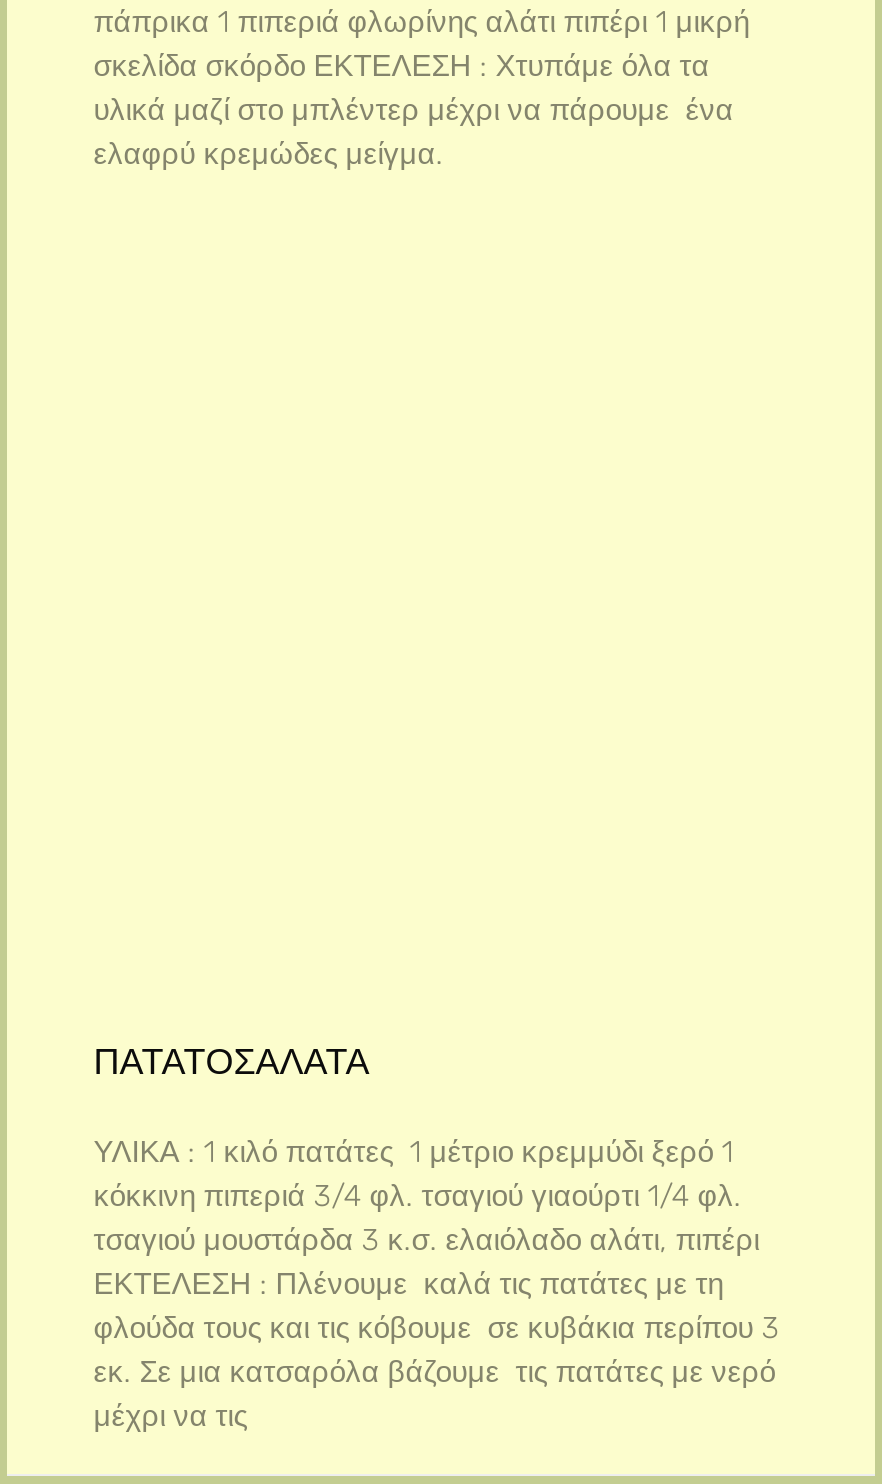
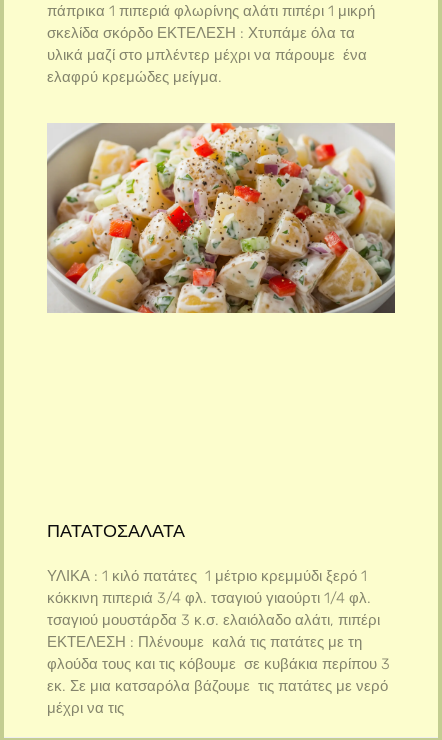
+ [image]
